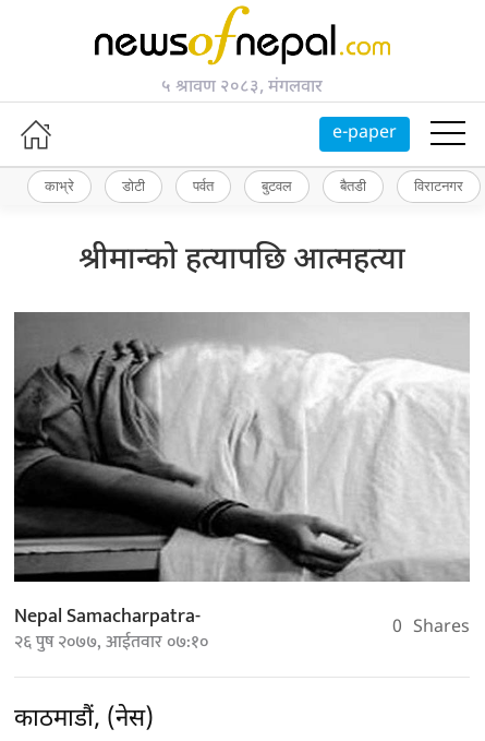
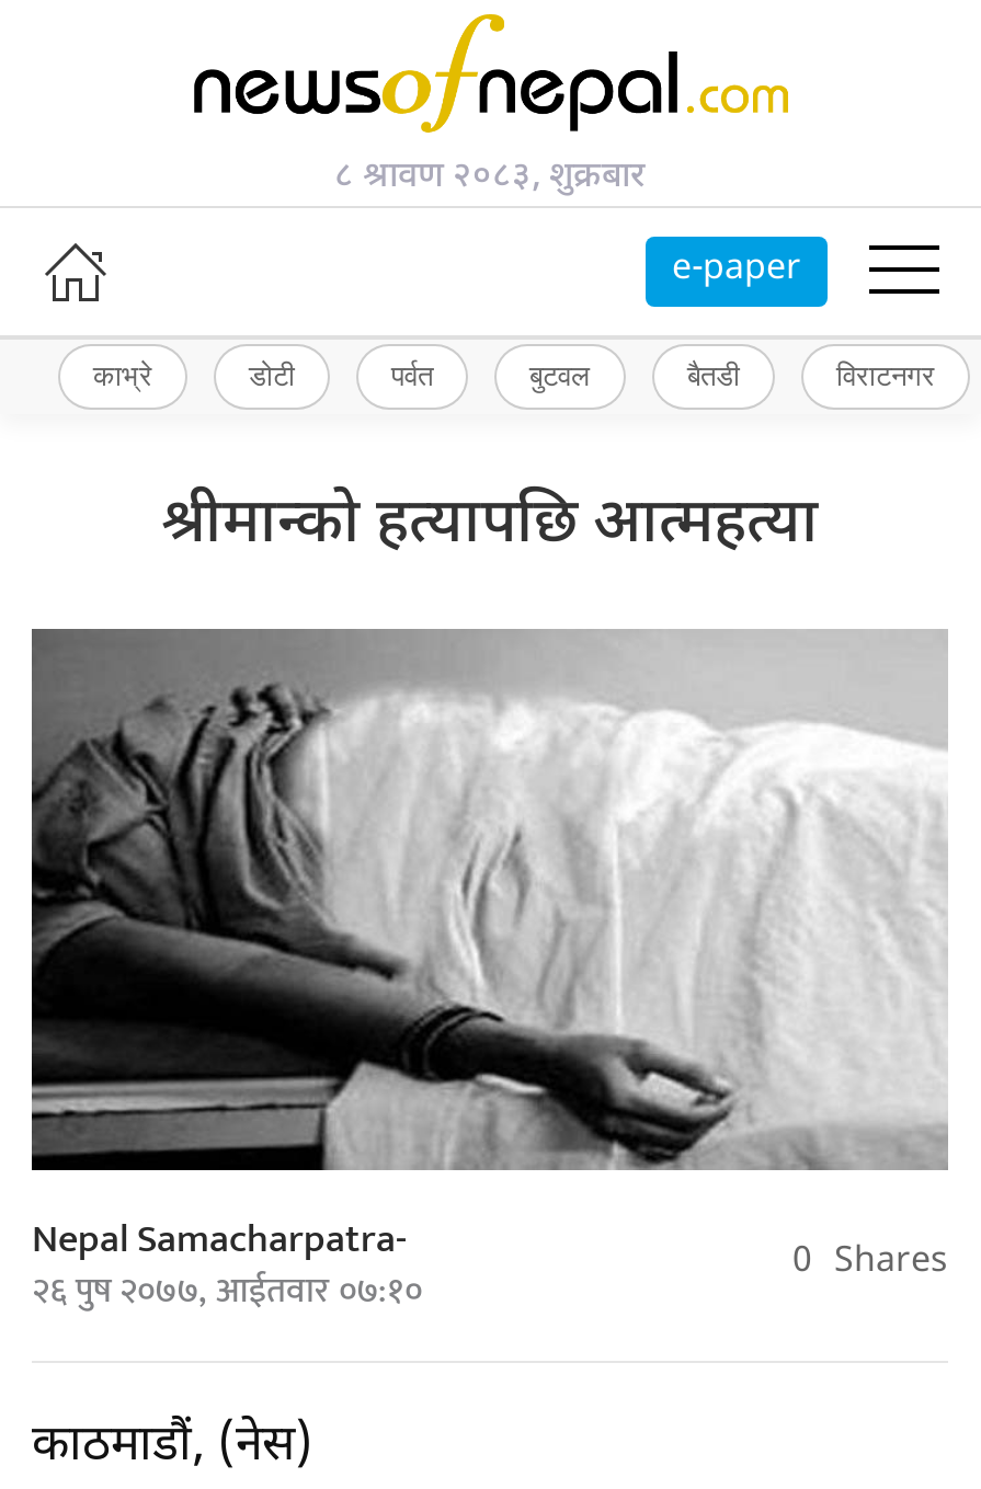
- ५ श्रावण २०८३, मंगलवार
+ ८ श्रावण २०८३, शुक्रबार
